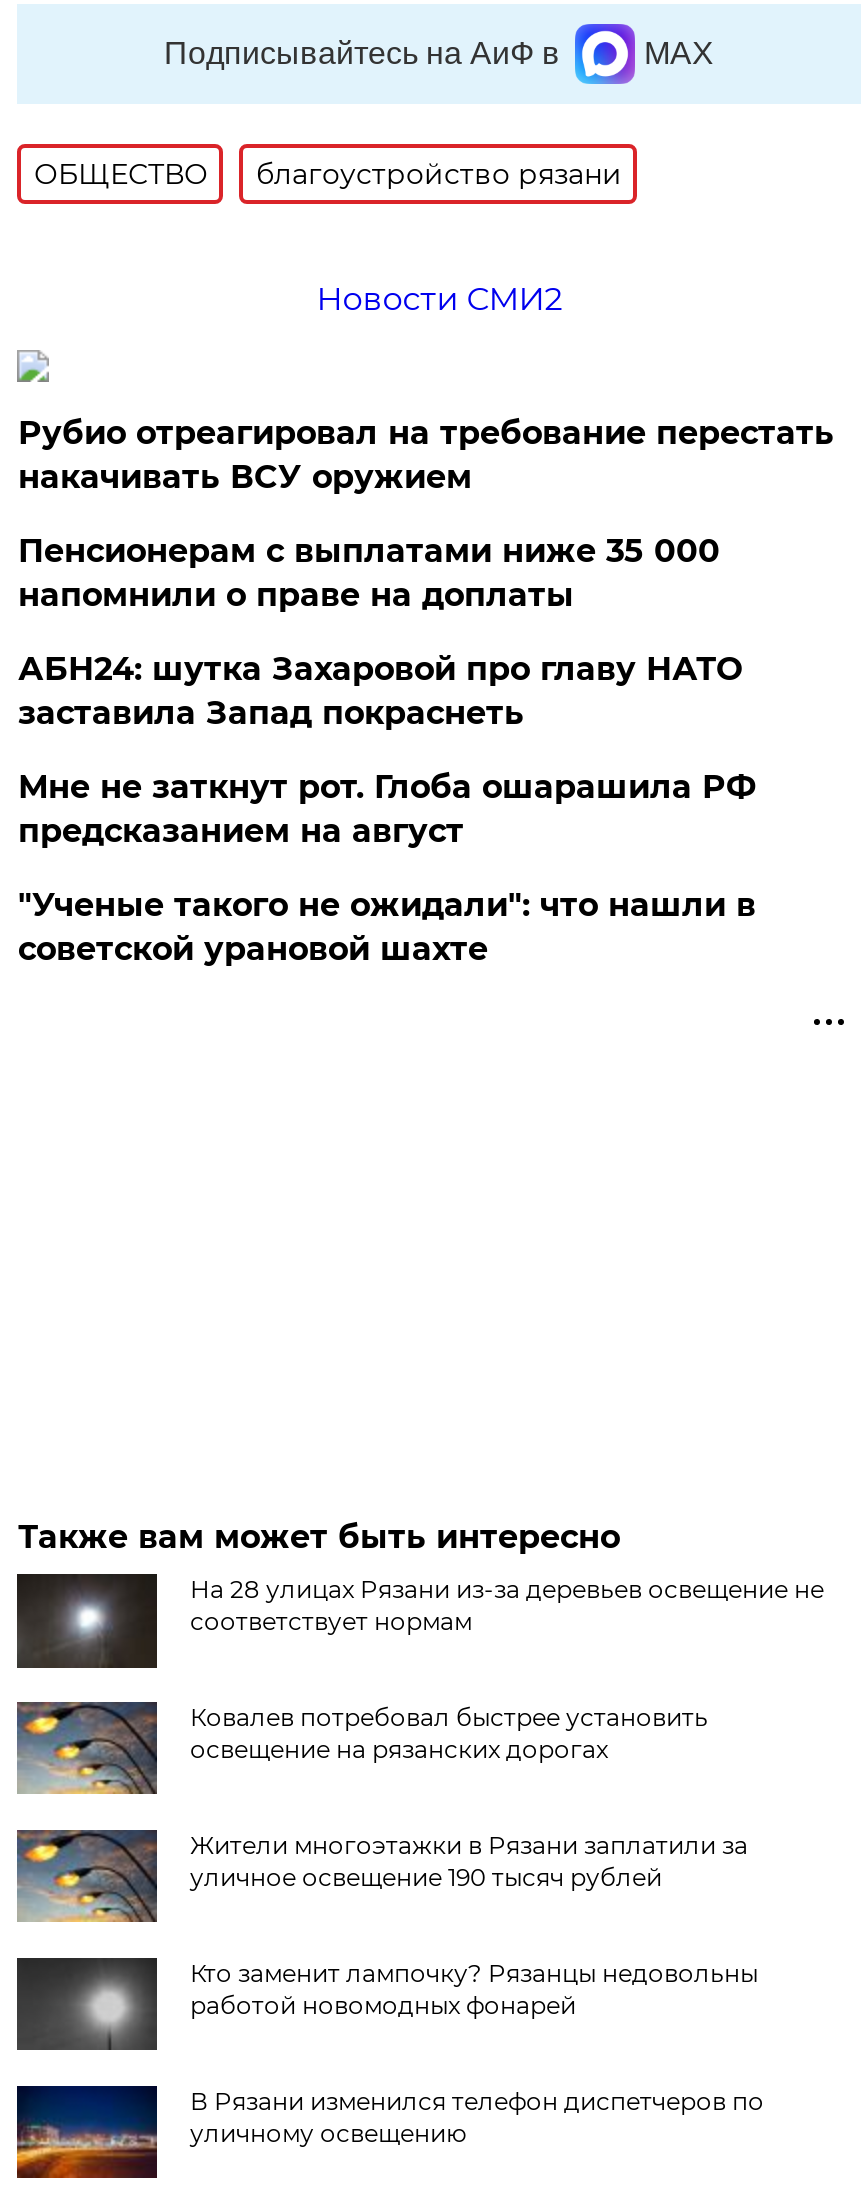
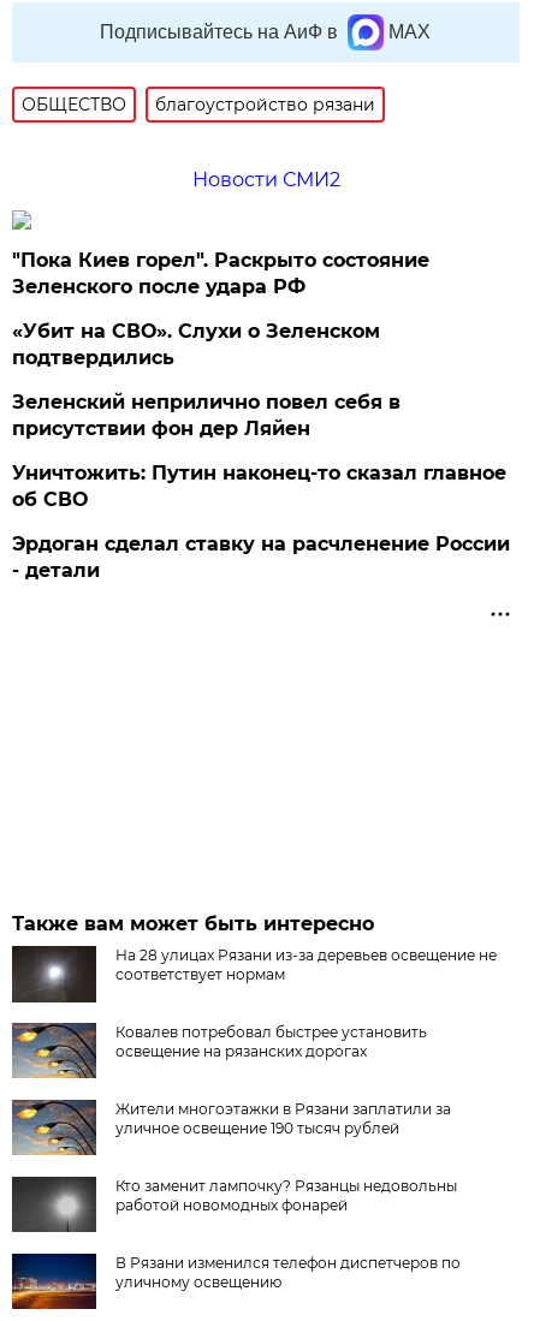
- Рубио отреагировал на требование перестать
- накачивать ВСУ оружием
+ "Пока Киев горел". Раскрыто состояние
+ Зеленского после удара РФ

- Пенсионерам с выплатами ниже 35 000
- напомнили о праве на доплаты
+ «Убит на СВО». Слухи о Зеленском
+ подтвердились

- АБН24: шутка Захаровой про главу НАТО
- заставила Запад покраснеть
+ Зеленский неприлично повел cебя в
+ присутствии фон дер Ляйен

- Мне не заткнут рот. Глоба ошарашила РФ
- предсказанием на август
+ Уничтожить: Путин наконец-то сказал главное
+ об СВО

- "Ученые такого не ожидали": что нашли в
- советской урановой шахте
+ Эрдоган сделал ставку на расчленение России
+ - детали
